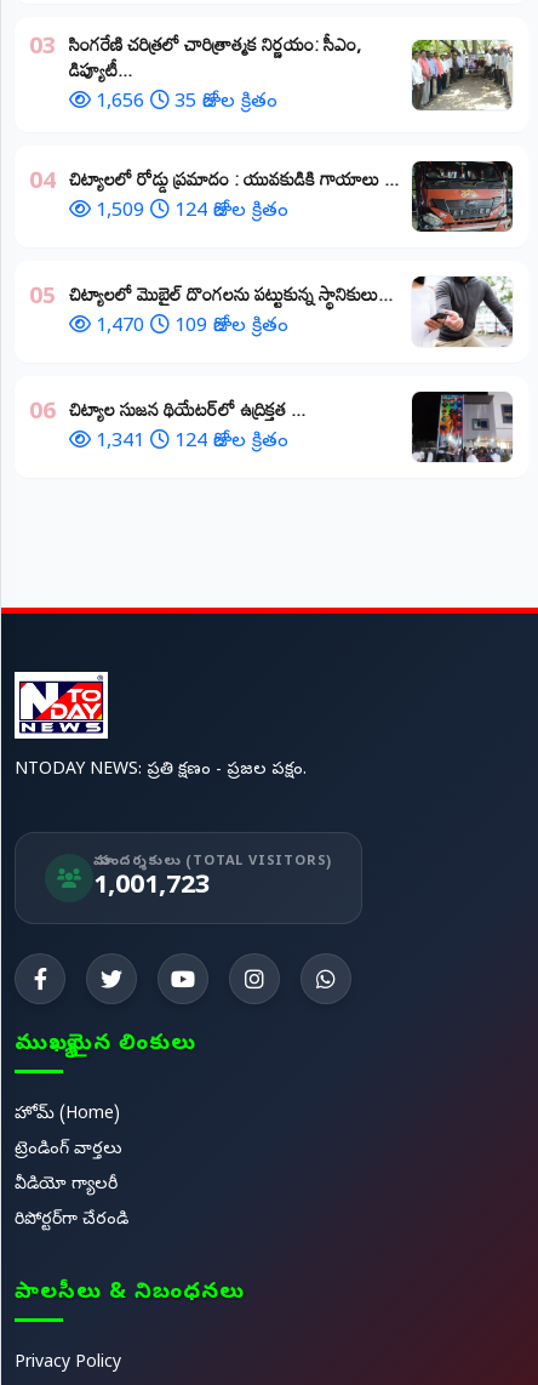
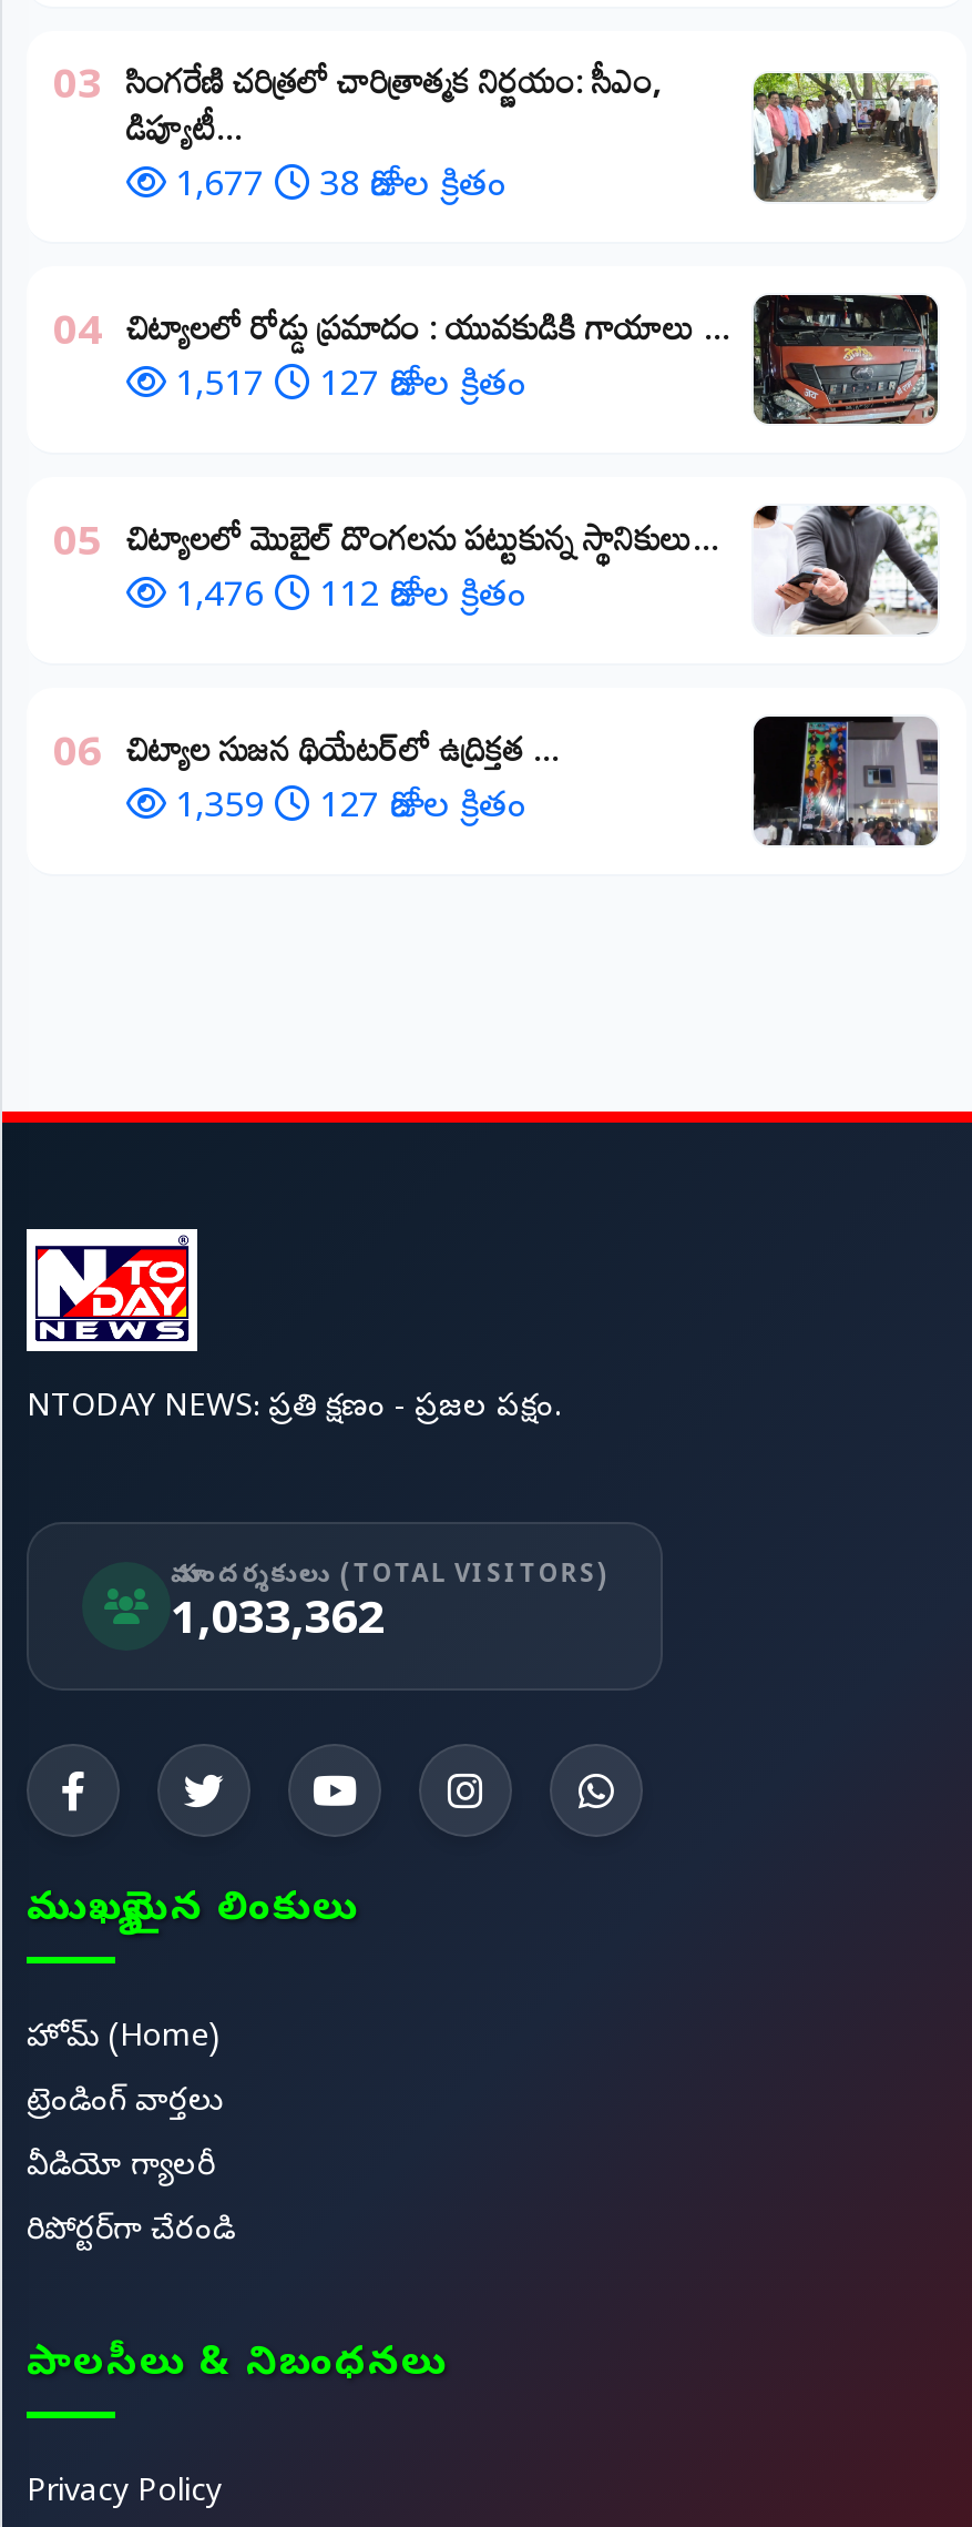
- 1,656
+ 1,677

- 35 రోజుల క్రితం
+ 38 రోజుల క్రితం

- 1,509
+ 1,517

- 124 రోజుల క్రితం
+ 127 రోజుల క్రితం

- 1,470
+ 1,476

- 109 రోజుల క్రితం
+ 112 రోజుల క్రితం

- 1,341
+ 1,359

- 124 రోజుల క్రితం
+ 127 రోజుల క్రితం

- 1,001,723
+ 1,033,362
